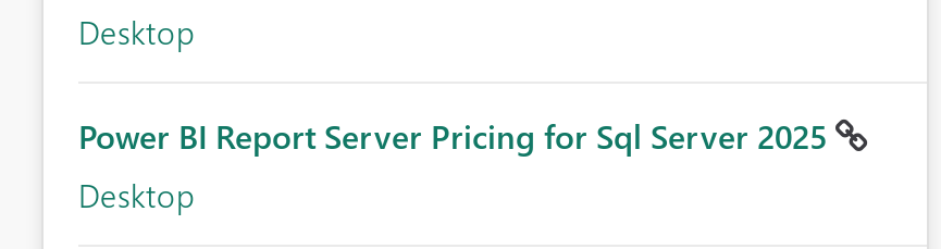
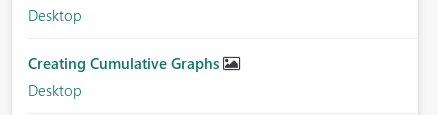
- Power BI Report Server Pricing for Sql Server 2025
+ Creating Cumulative Graphs
